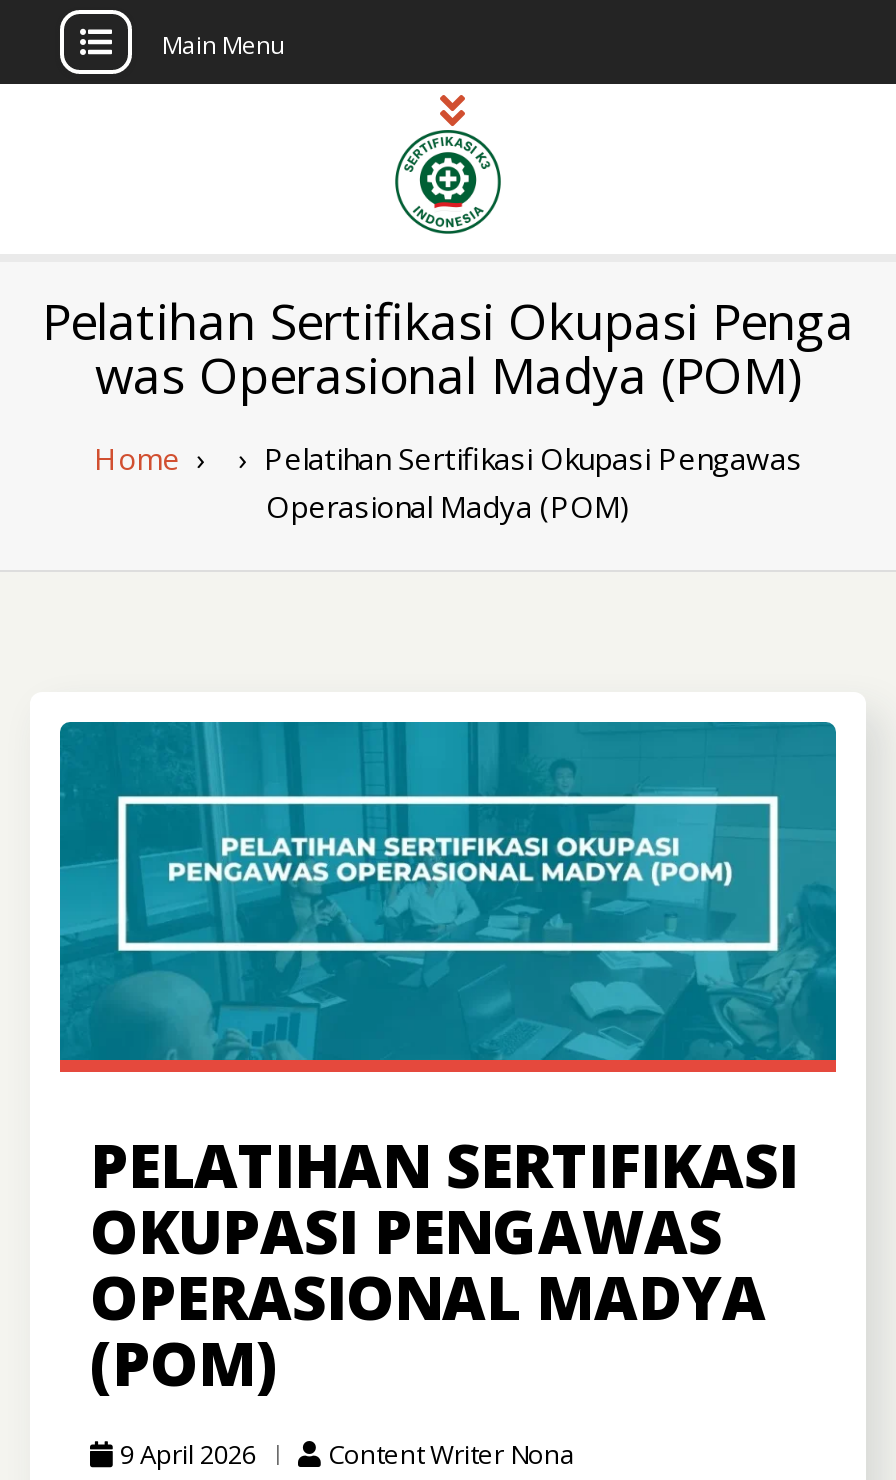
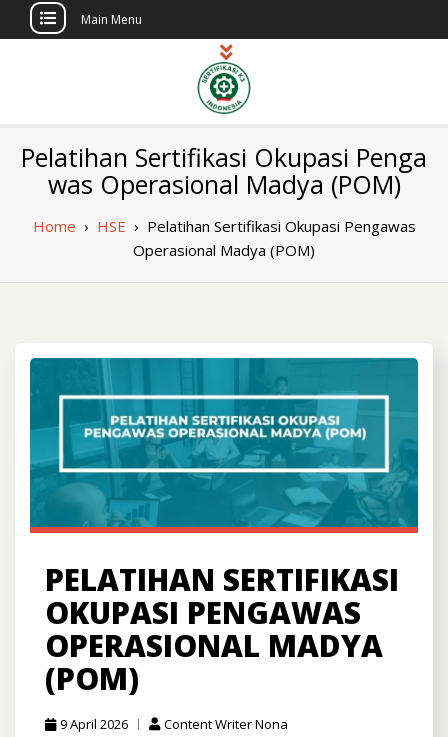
- Home › › Pelatihan Sertifikasi Okupasi Pengawas
+ Home › HSE › Pelatihan Sertifikasi Okupasi Pengawas
